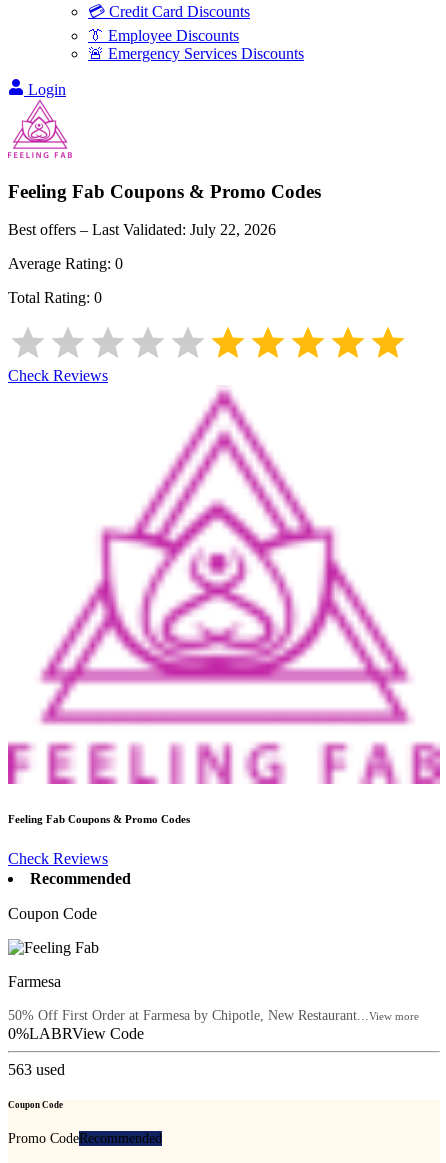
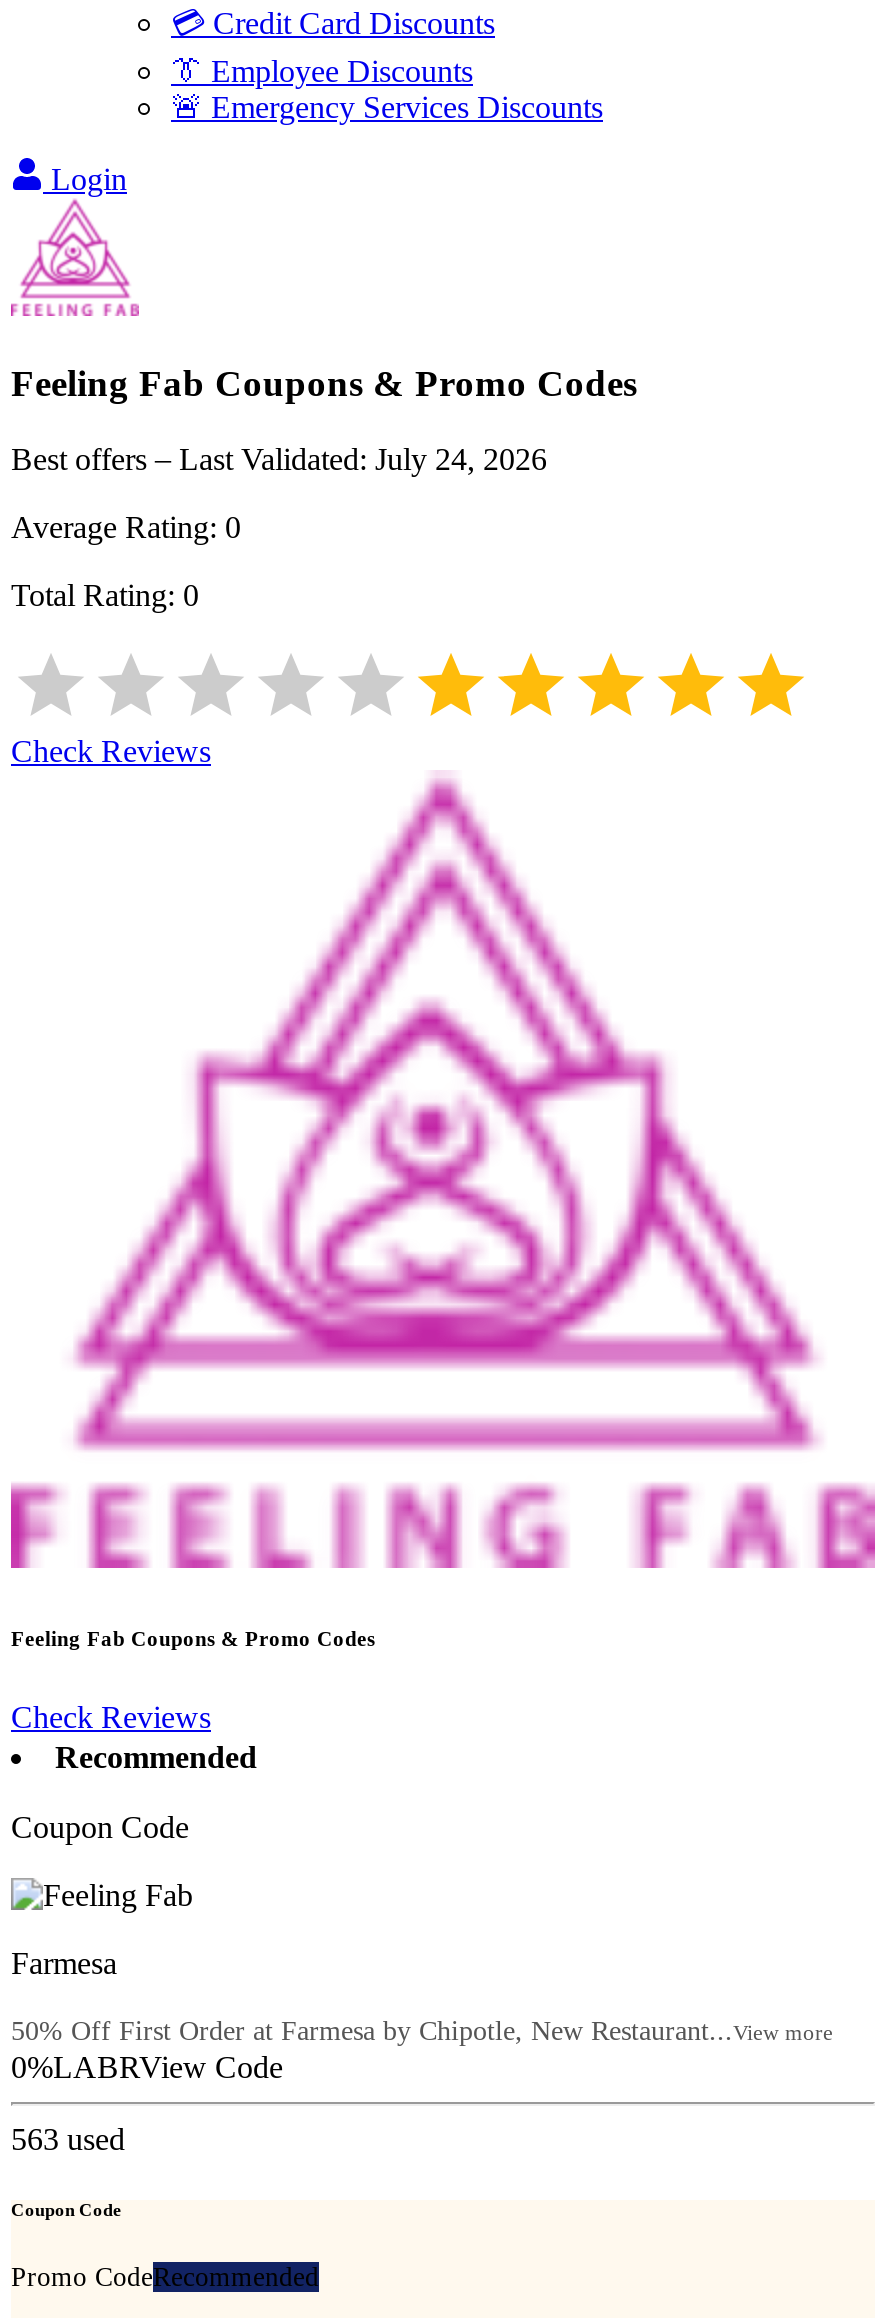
- Best offers – Last Validated: July 22, 2026
+ Best offers – Last Validated: July 24, 2026
